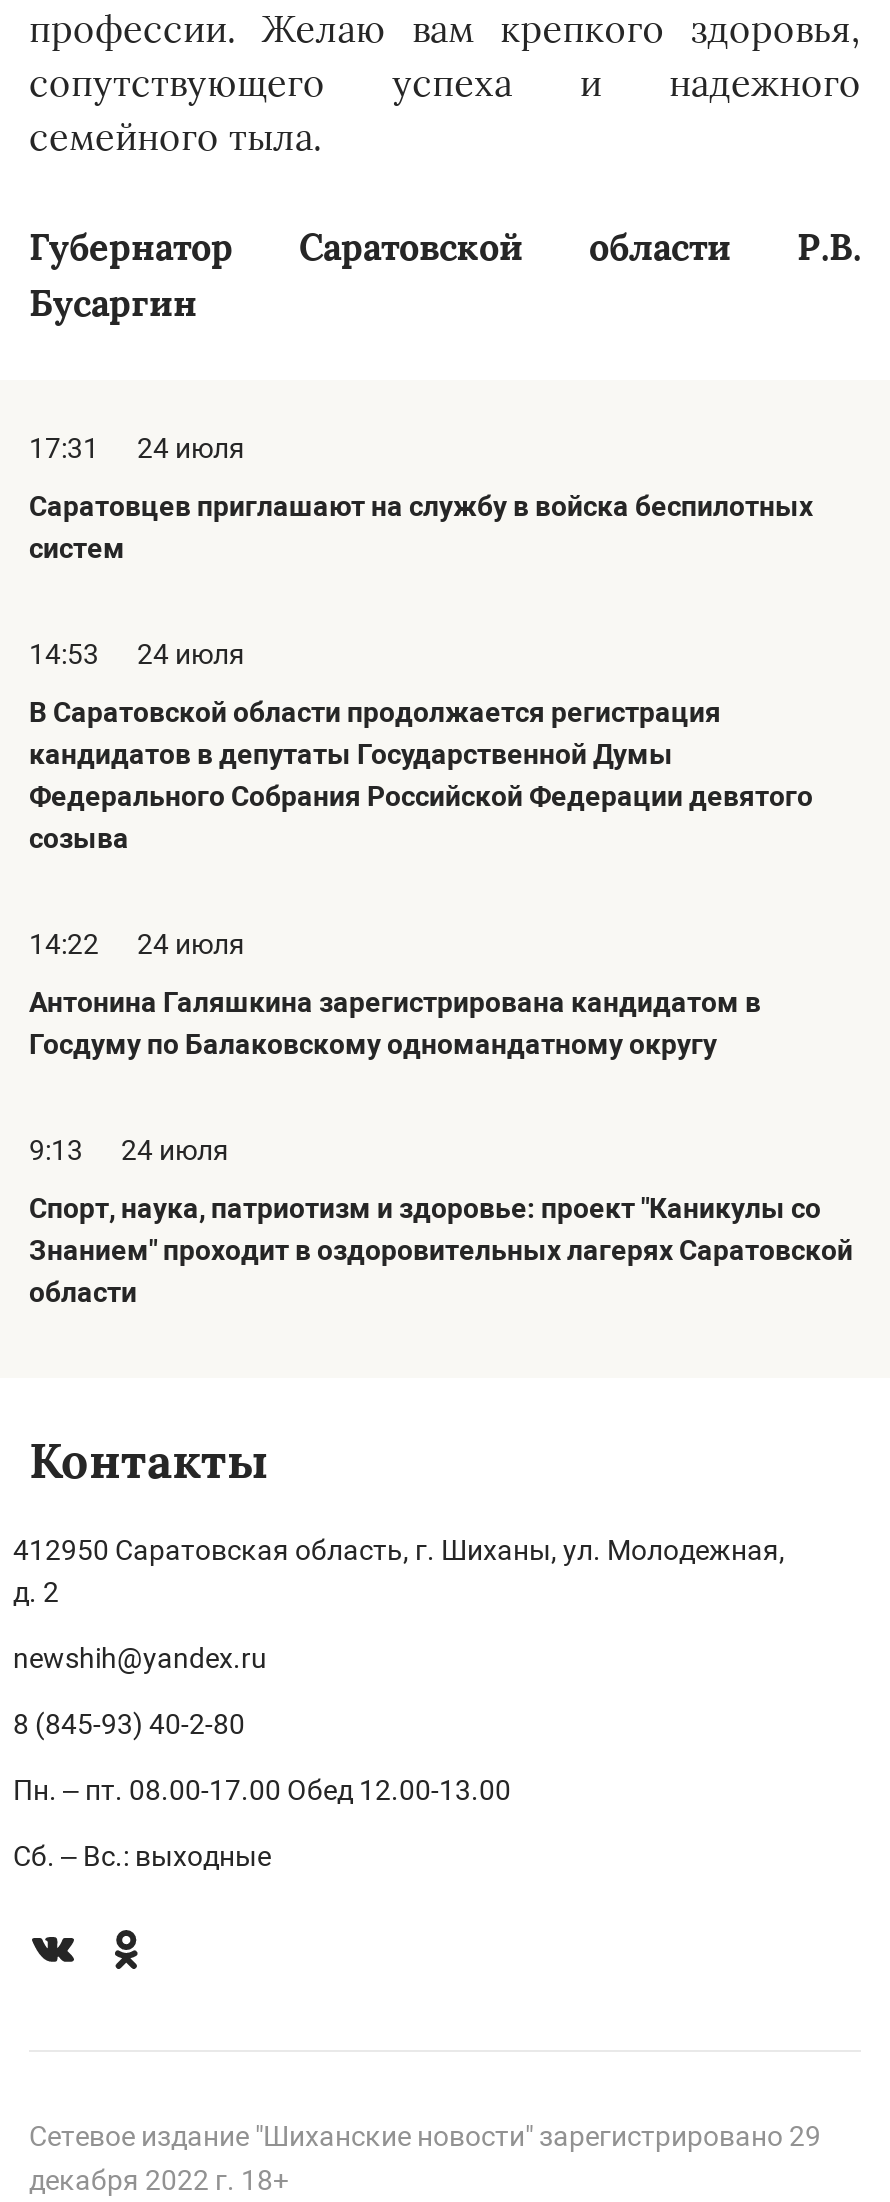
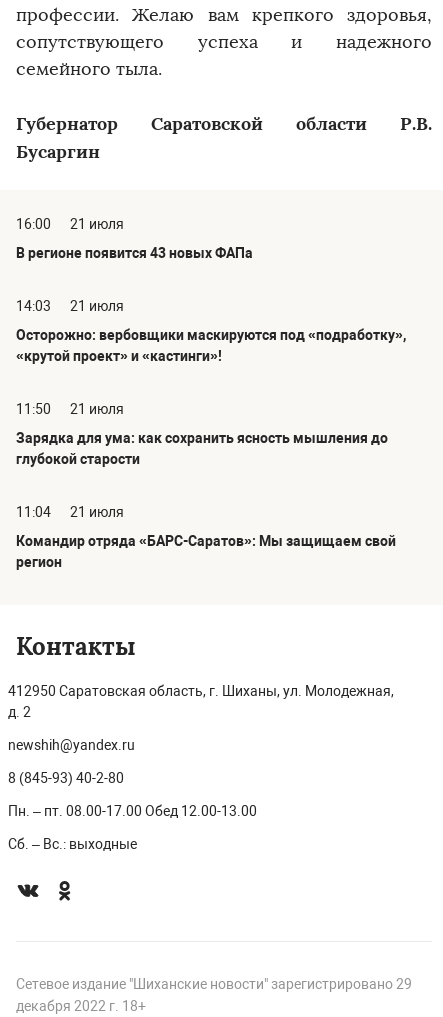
- 17:31
- 24 июля
+ 16:00
+ 21 июля

- Саратовцев приглашают на службу в войска беспилотных
- систем
+ В регионе появится 43 новых ФАПа

- 14:53
- 24 июля
+ 14:03
+ 21 июля

- В Саратовской области продолжается регистрация
- кандидатов в депутаты Государственной Думы
- Федерального Собрания Российской Федерации девятого
- созыва
+ Осторожно: вербовщики маскируются под «подработку»,
+ «крутой проект» и «кастинги»!

- 14:22
- 24 июля
+ 11:50
+ 21 июля

- Антонина Галяшкина зарегистрирована кандидатом в
- Госдуму по Балаковскому одномандатному округу
+ Зарядка для ума: как сохранить ясность мышления до
+ глубокой старости

- 9:13
- 24 июля
+ 11:04
+ 21 июля

- Спорт, наука, патриотизм и здоровье: проект "Каникулы со
- Знанием" проходит в оздоровительных лагерях Саратовской
- области
+ Командир отряда «БАРС-Саратов»: Мы защищаем свой
+ регион
